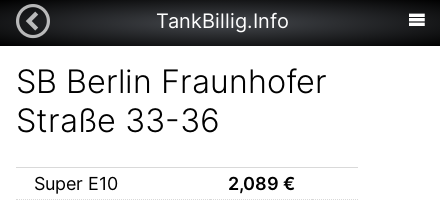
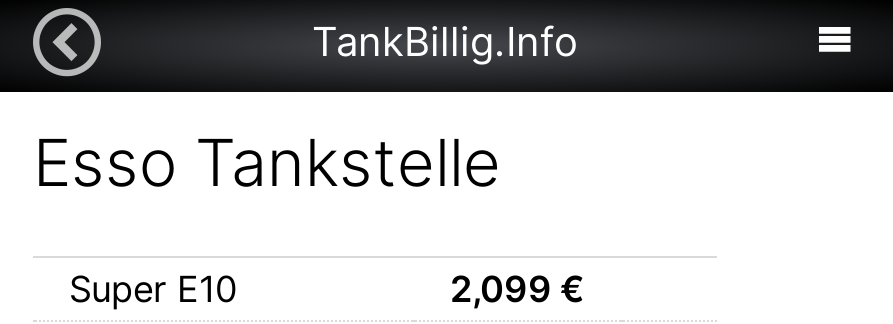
- SB Berlin Fraunhofer
- Straße 33-36
+ Esso Tankstelle

- 2,089 €
+ 2,099 €
